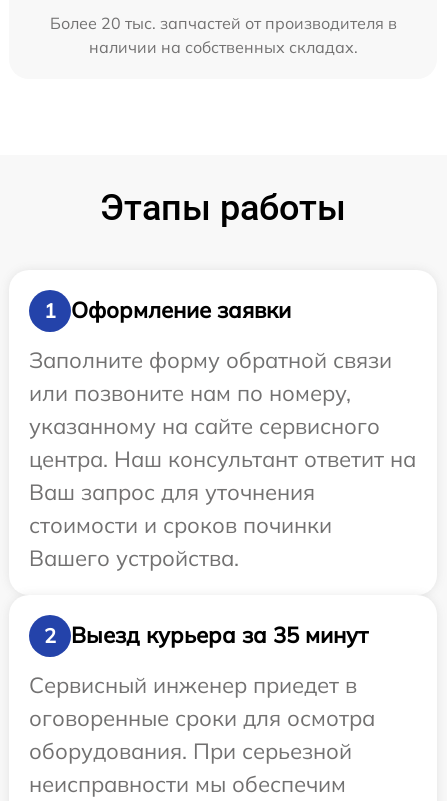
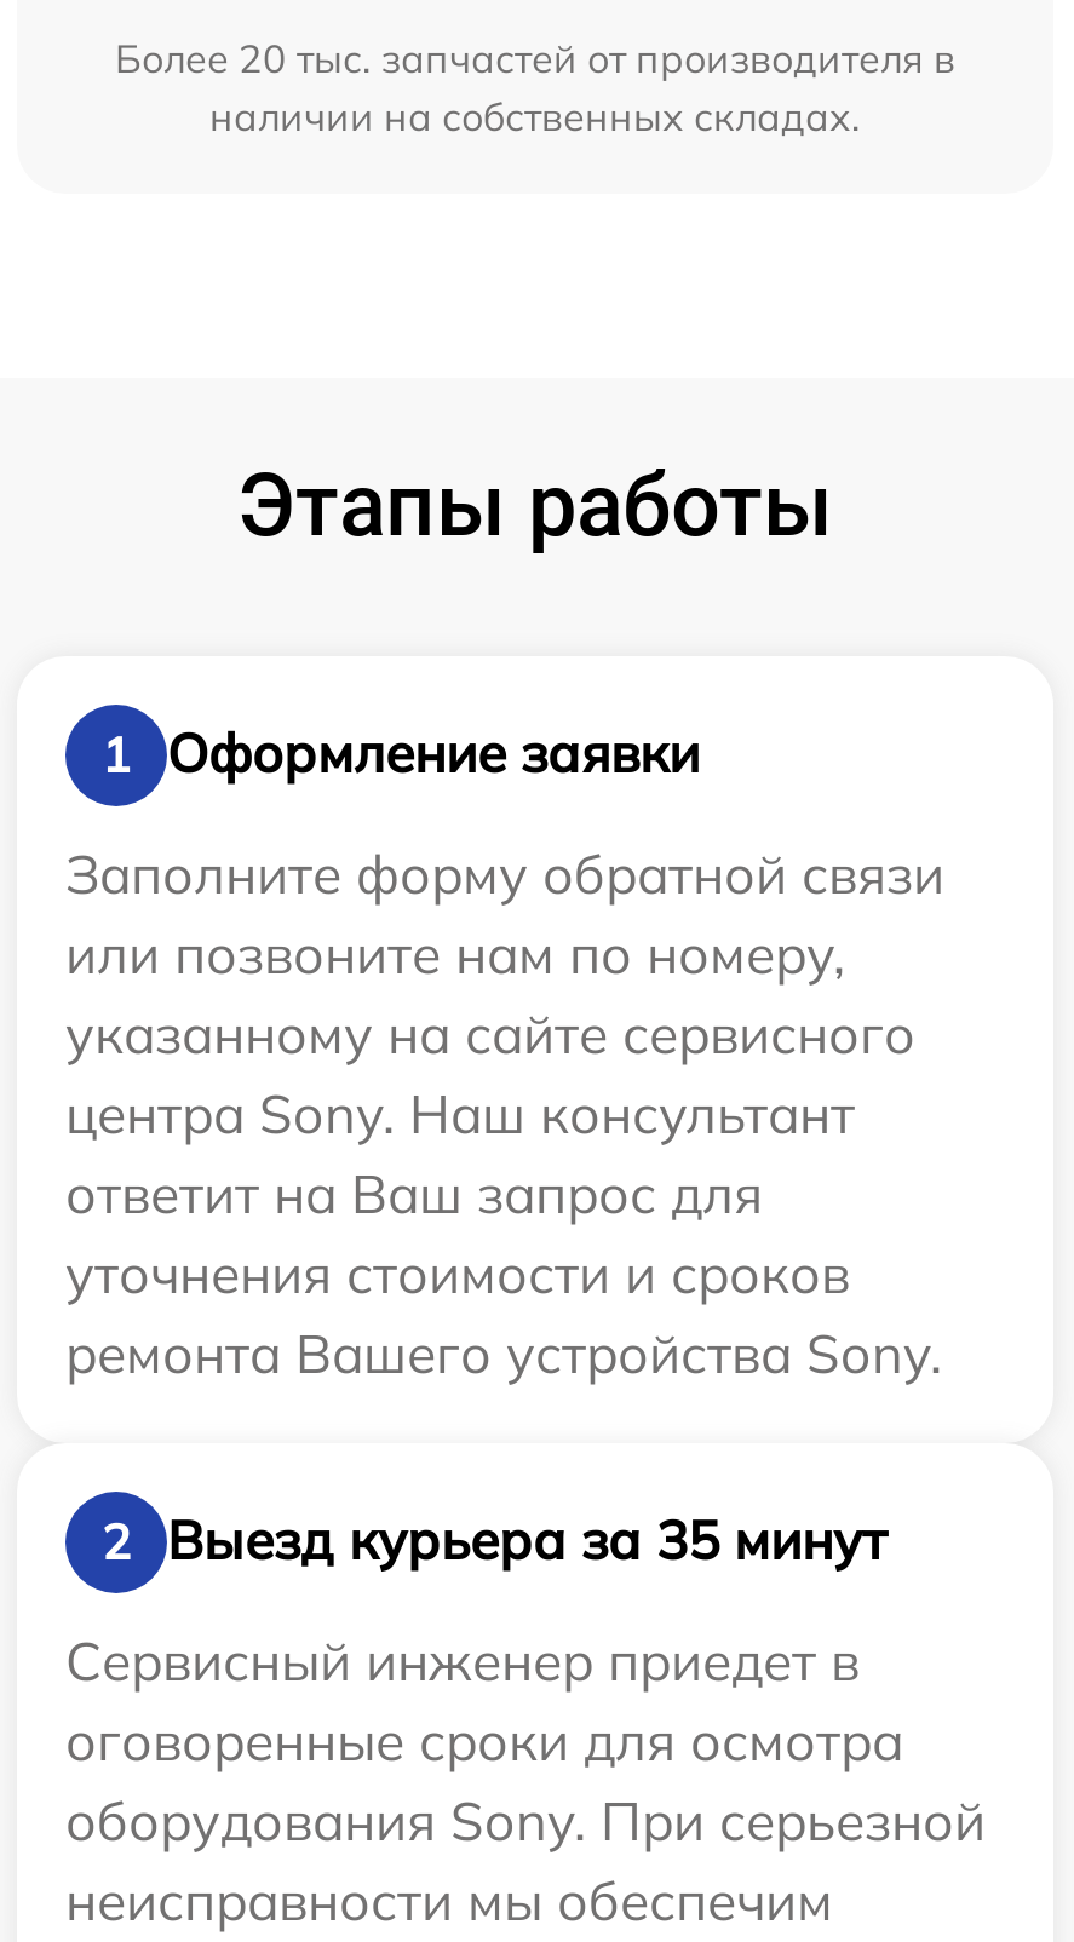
- центра. Наш консультант ответит на
- Ваш запрос для уточнения
- стоимости и сроков починки
- Вашего устройства.
+ центра Sony. Наш консультант
+ ответит на Ваш запрос для
+ уточнения стоимости и сроков
+ ремонта Вашего устройства Sony.

- оборудования. При серьезной
+ оборудования Sony. При серьезной
